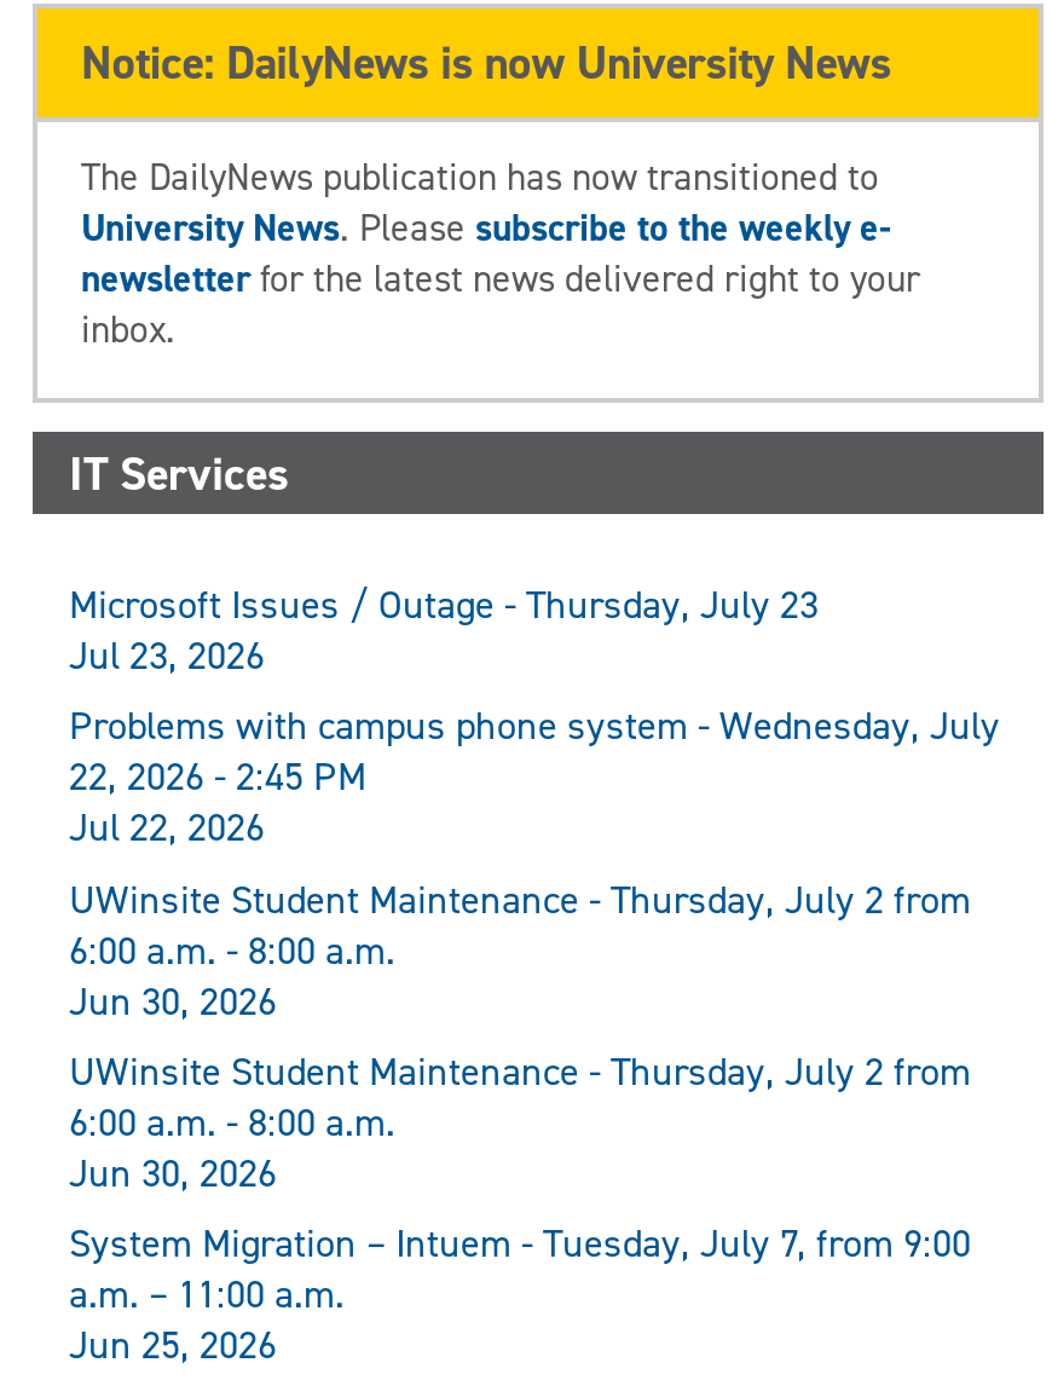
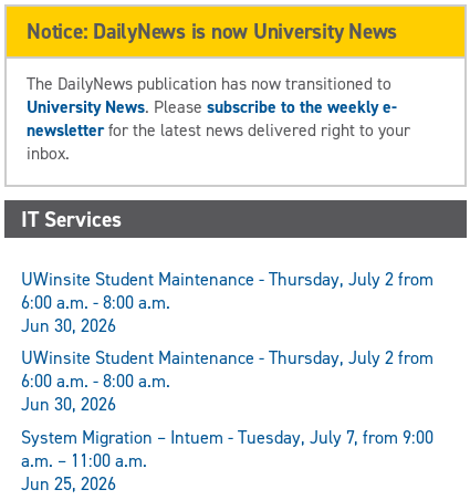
- Microsoft Issues / Outage - Thursday, July 23
- Jul 23, 2026
- Problems with campus phone system - Wednesday, July
- 22, 2026 - 2:45 PM
- Jul 22, 2026
